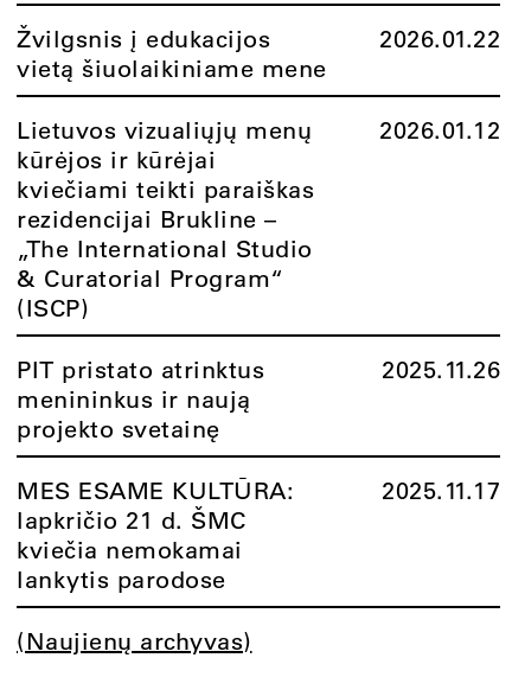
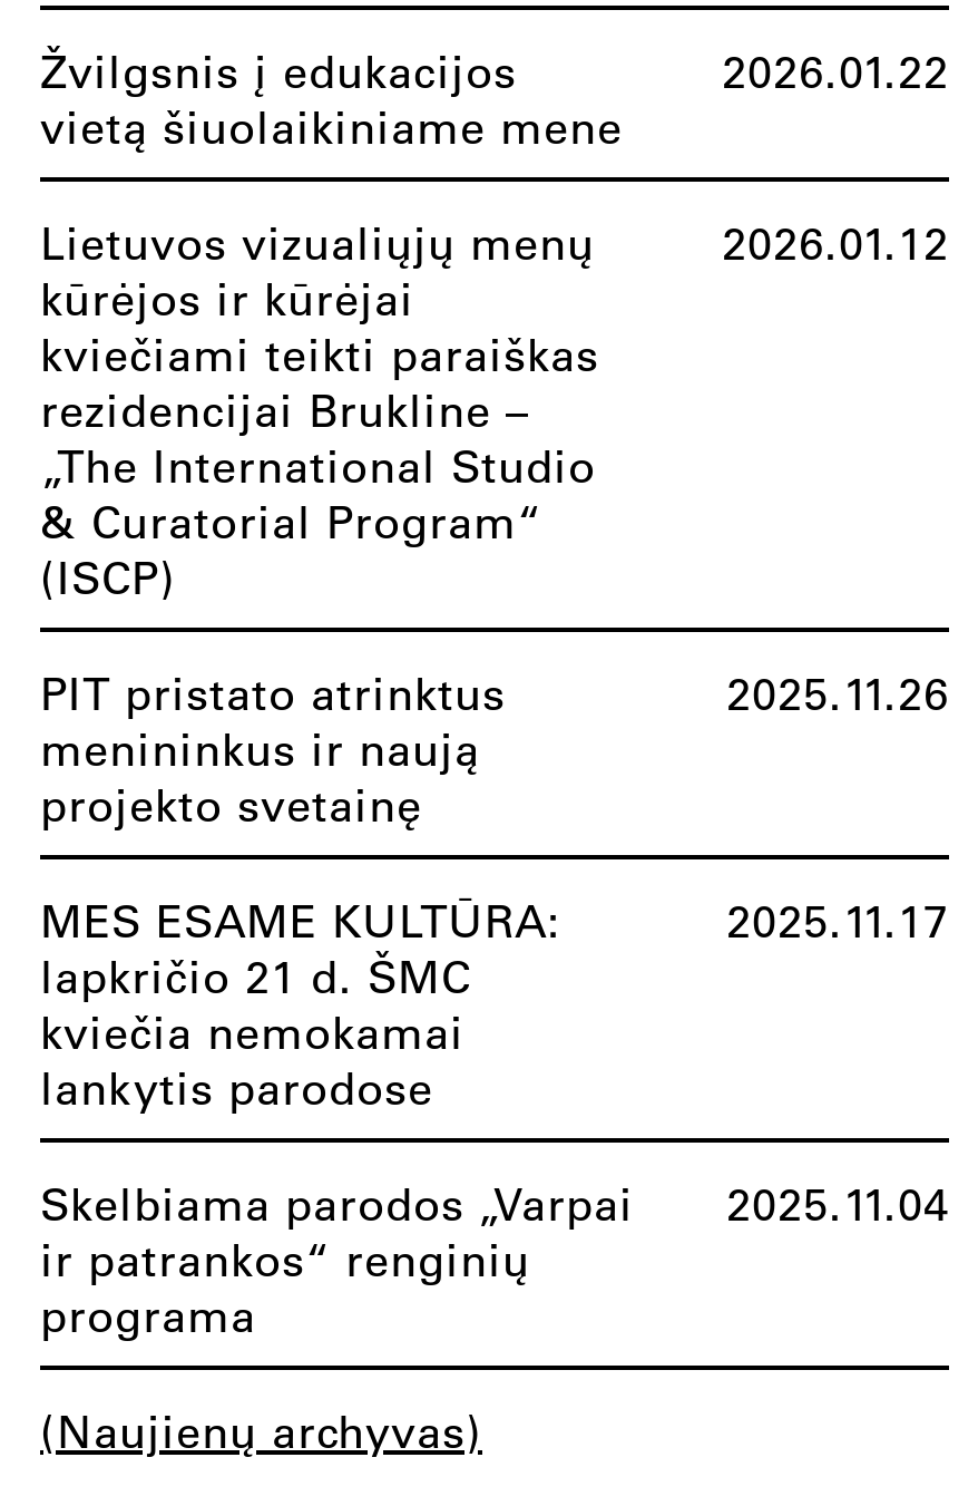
+ Skelbiama parodos „Varpai
+ ir patrankos“ renginių
+ programa

+ 2025.11.04
